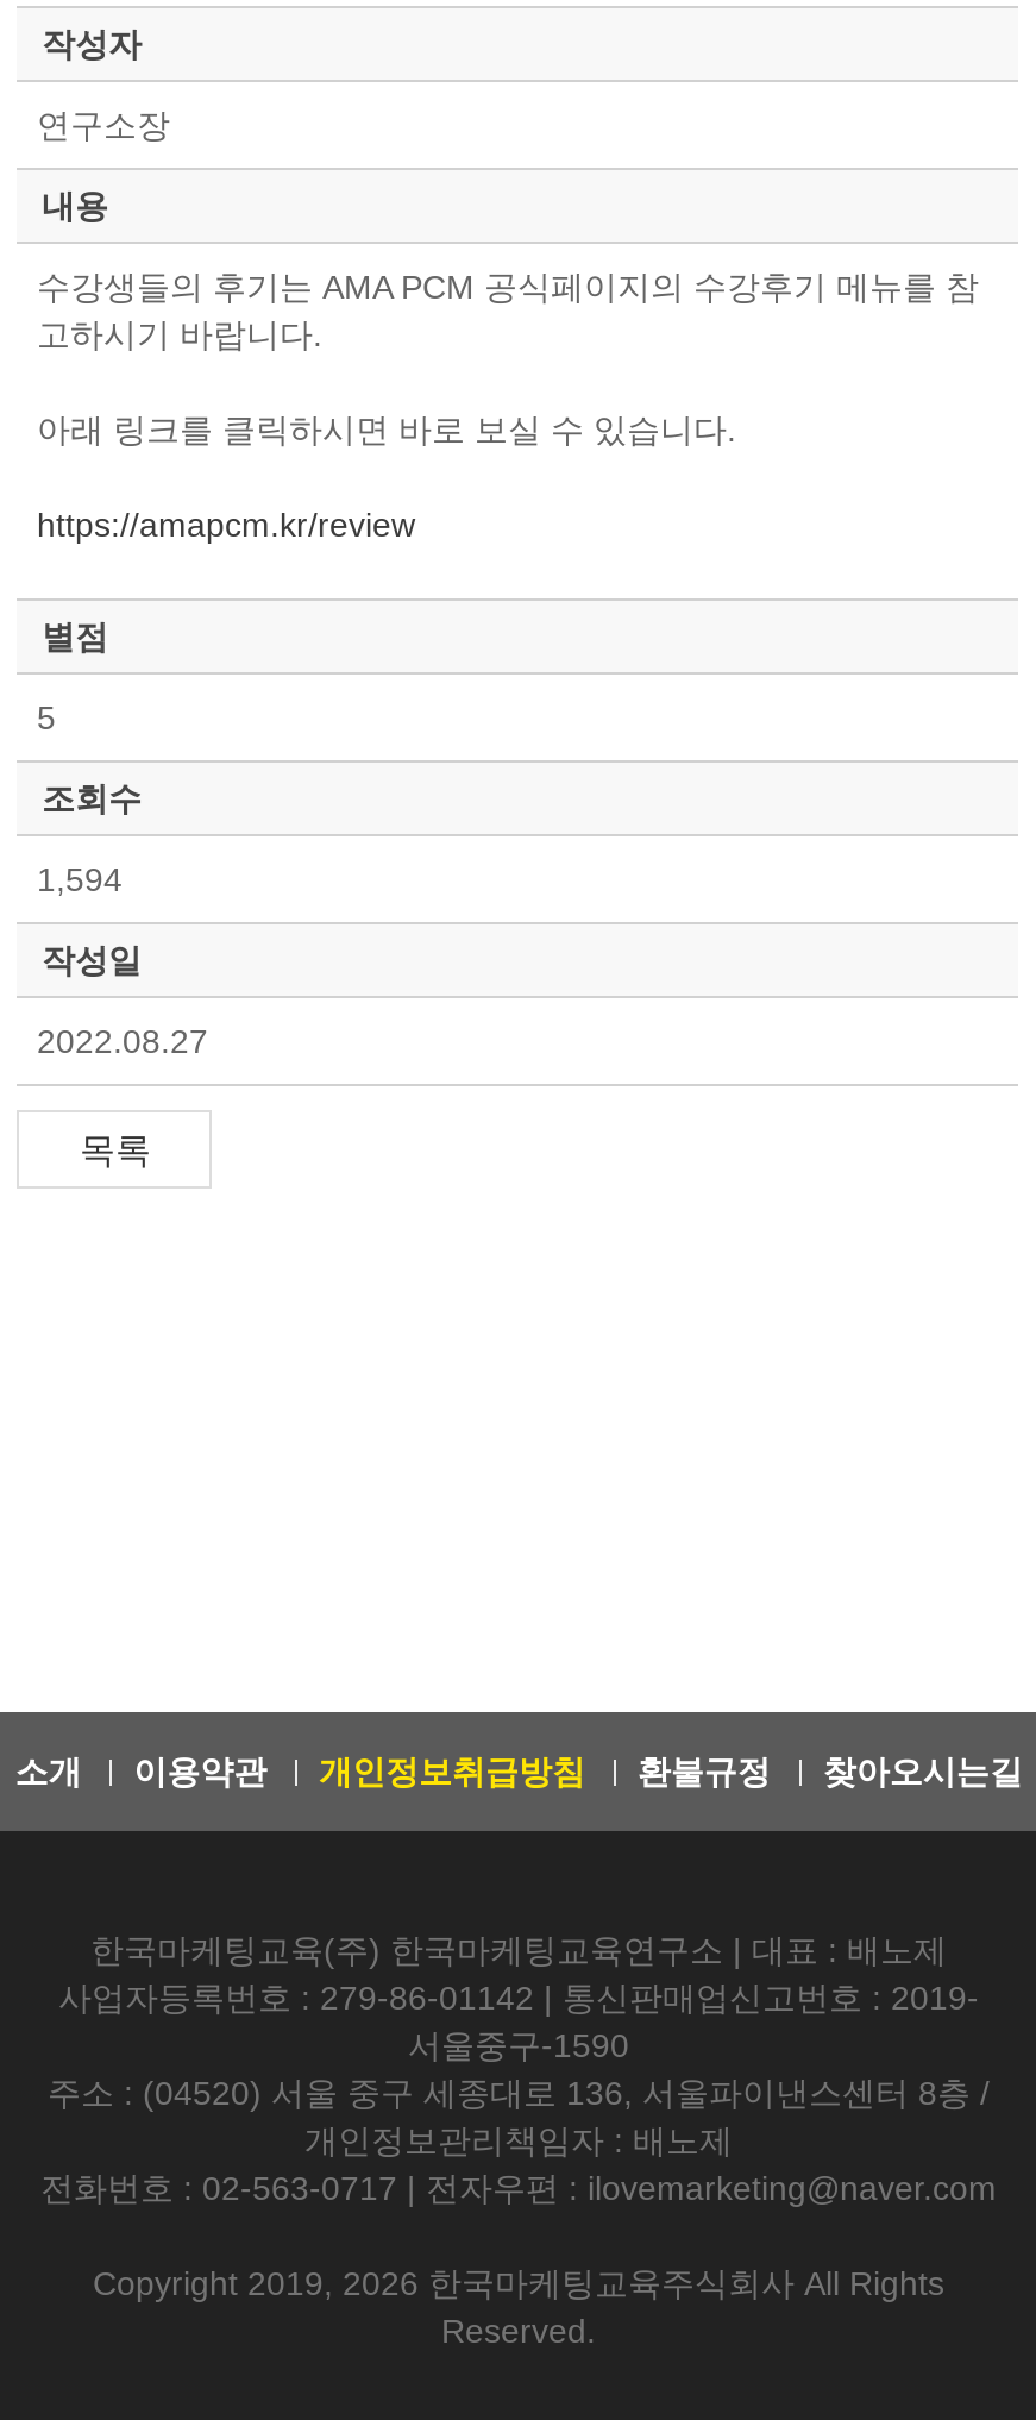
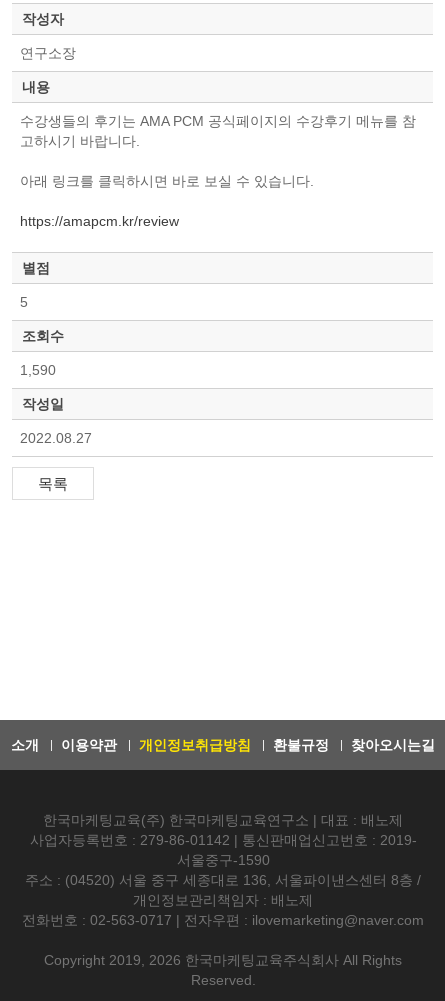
- 1,594
+ 1,590
